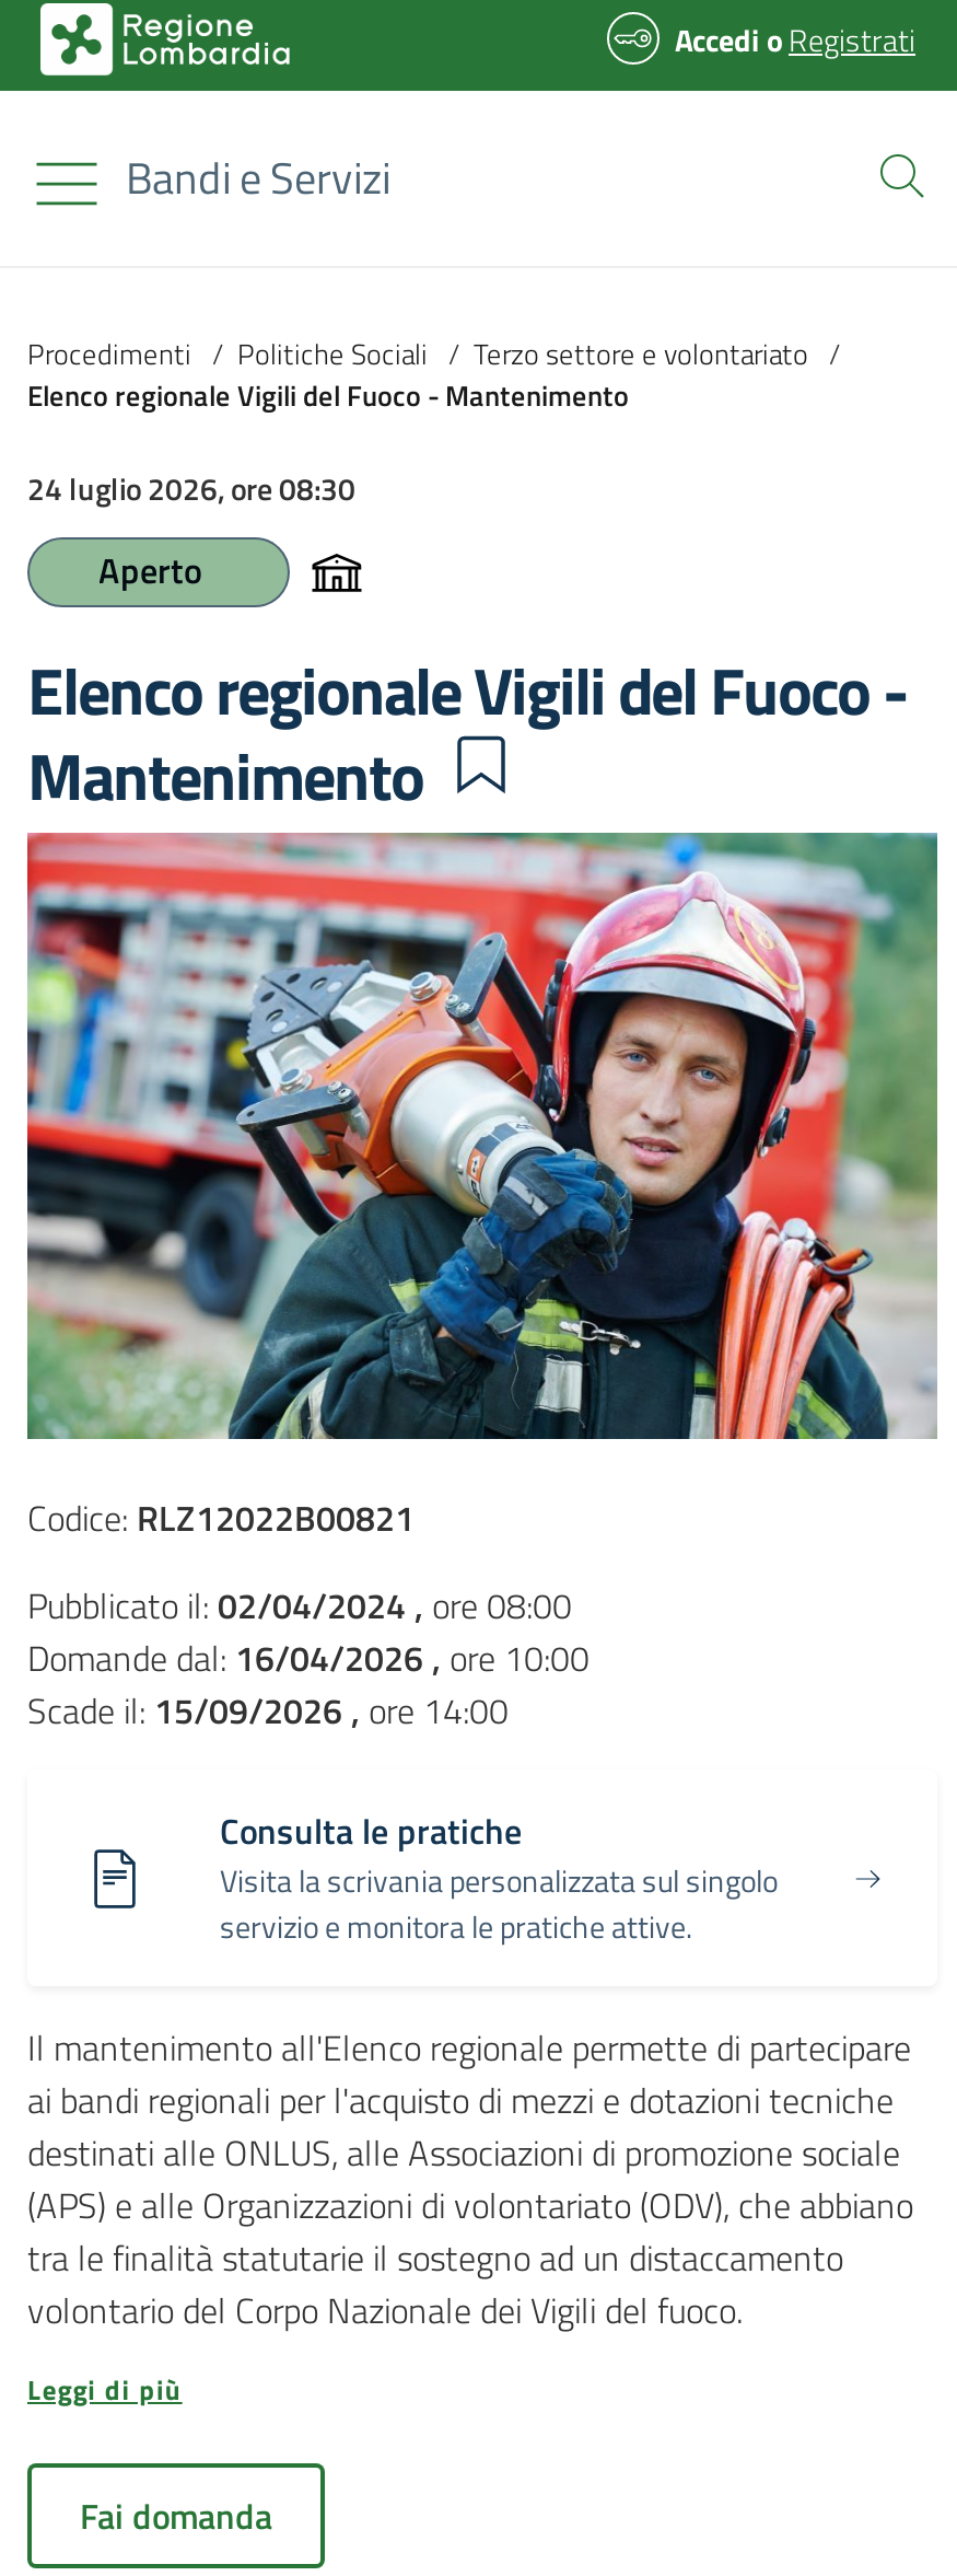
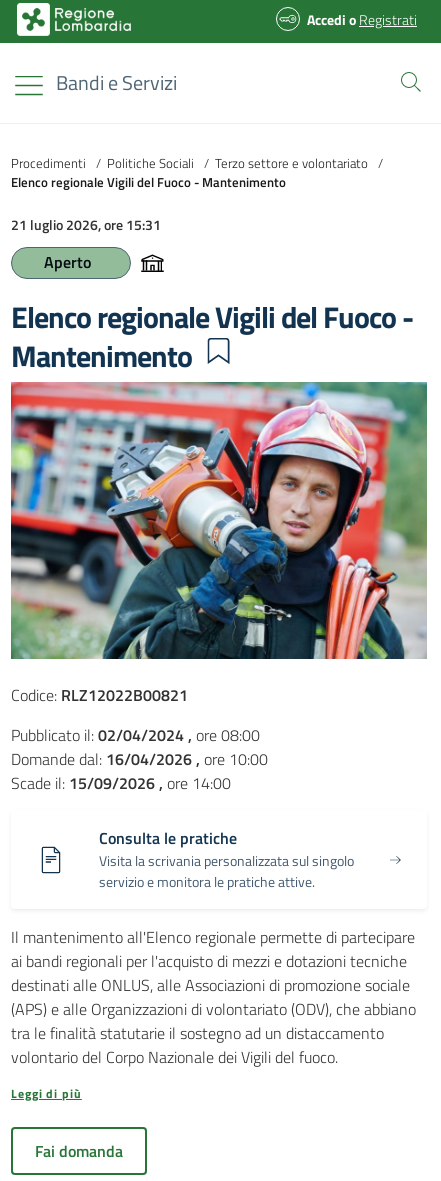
- 24 luglio 2026, ore 08:30
+ 21 luglio 2026, ore 15:31
